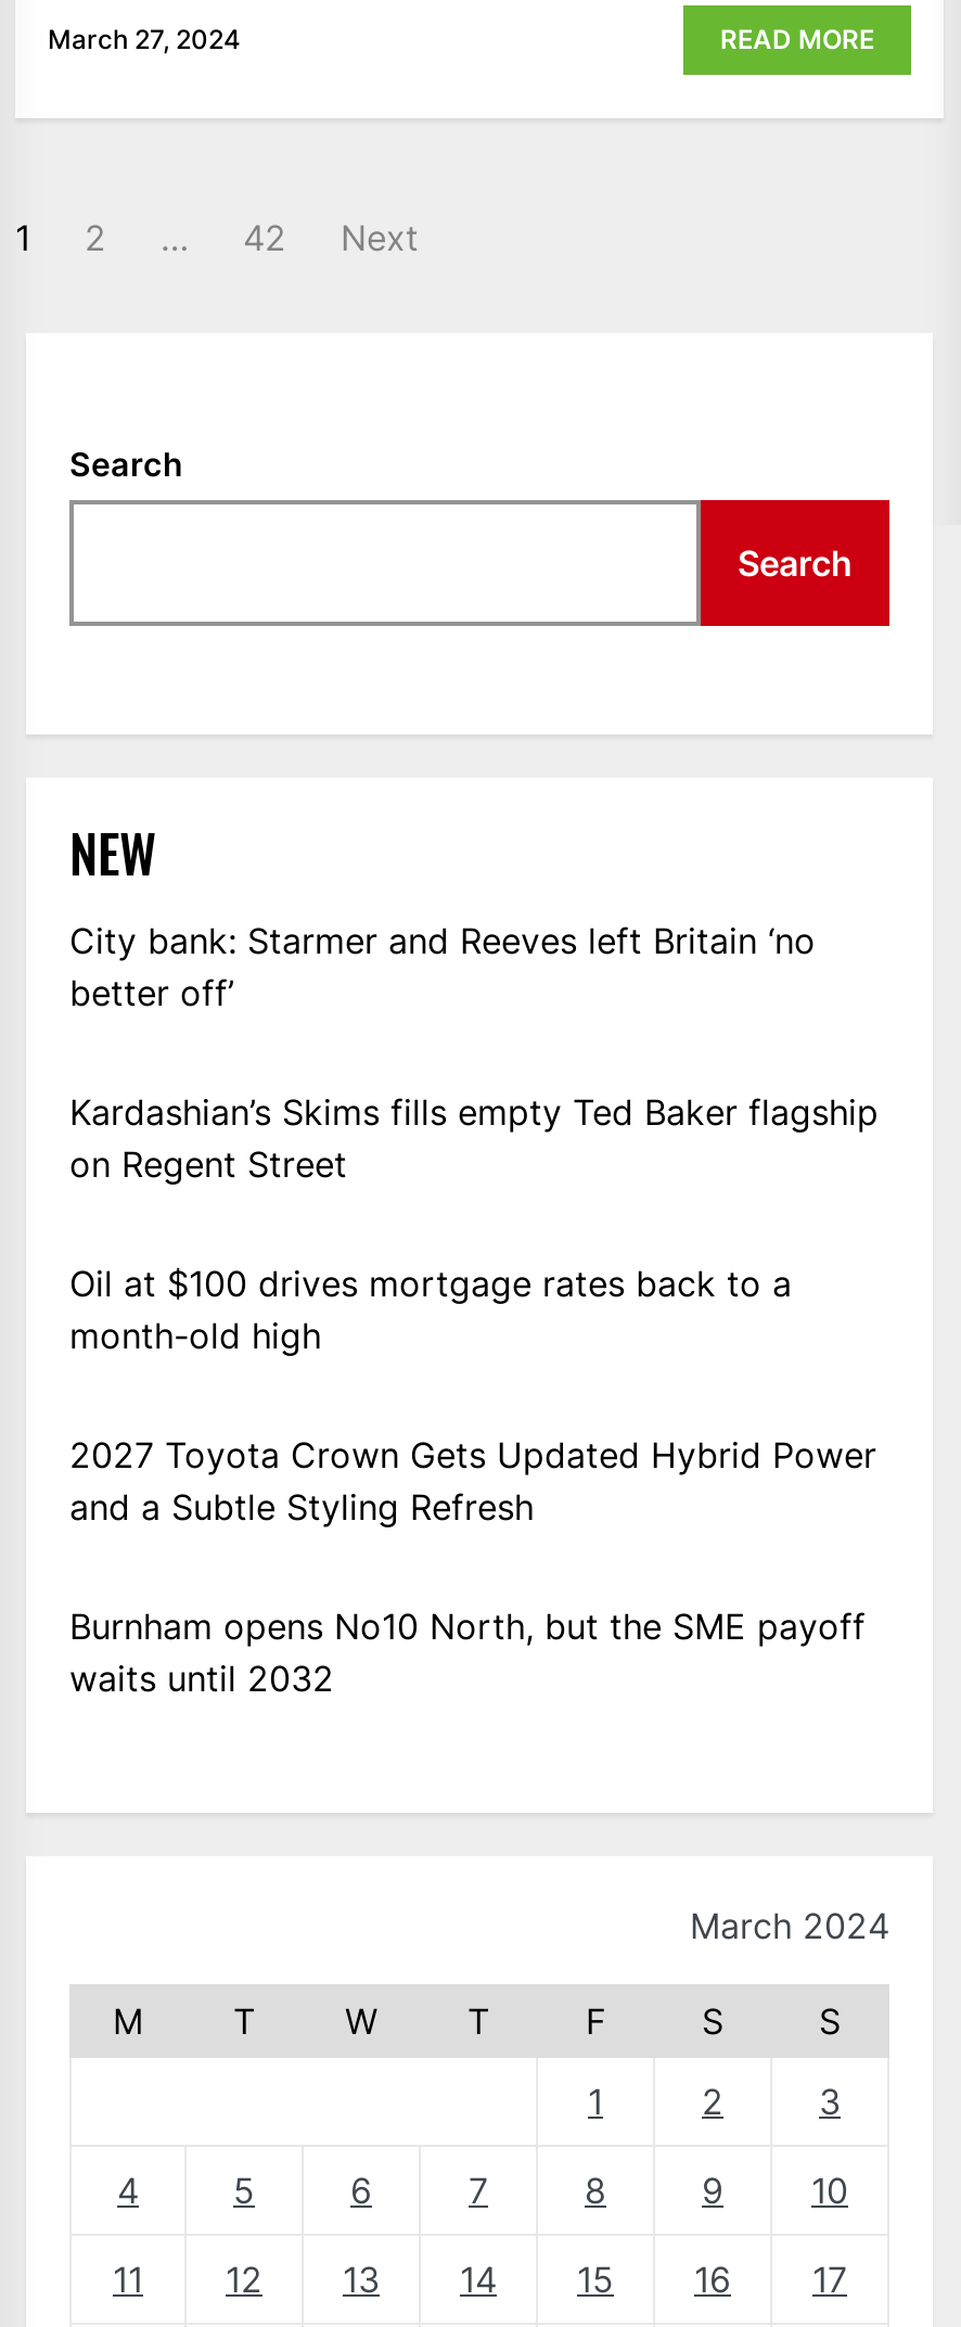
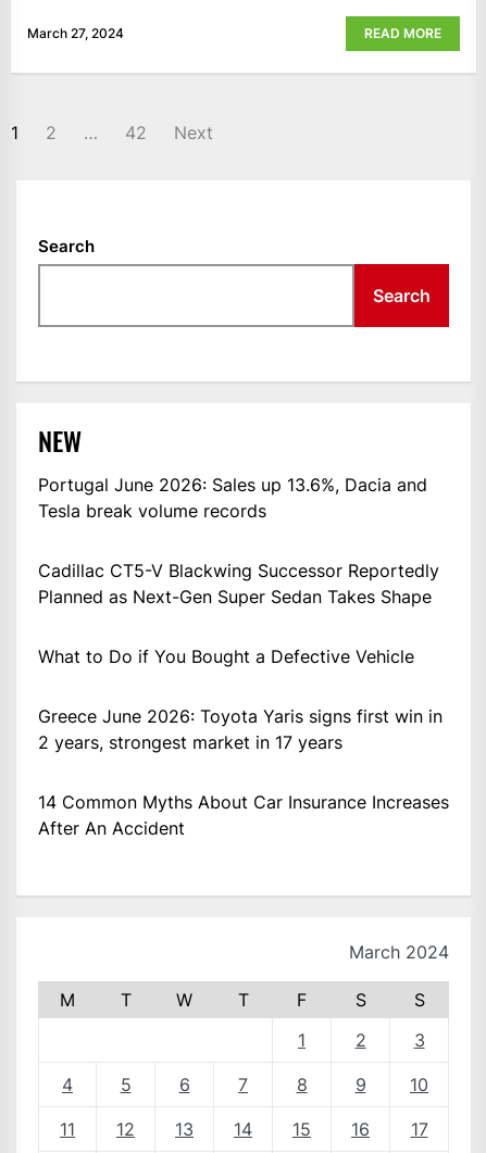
- City bank: Starmer and Reeves left Britain ‘no
- better off’
+ Portugal June 2026: Sales up 13.6%, Dacia and
+ Tesla break volume records

- Kardashian’s Skims fills empty Ted Baker flagship
- on Regent Street
+ Cadillac CT5-V Blackwing Successor Reportedly
+ Planned as Next-Gen Super Sedan Takes Shape

- Oil at $100 drives mortgage rates back to a
- month-old high
+ What to Do if You Bought a Defective Vehicle

- 2027 Toyota Crown Gets Updated Hybrid Power
- and a Subtle Styling Refresh
+ Greece June 2026: Toyota Yaris signs first win in
+ 2 years, strongest market in 17 years

- Burnham opens No10 North, but the SME payoff
- waits until 2032
+ 14 Common Myths About Car Insurance Increases
+ After An Accident
